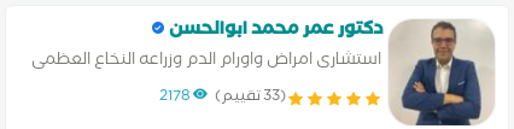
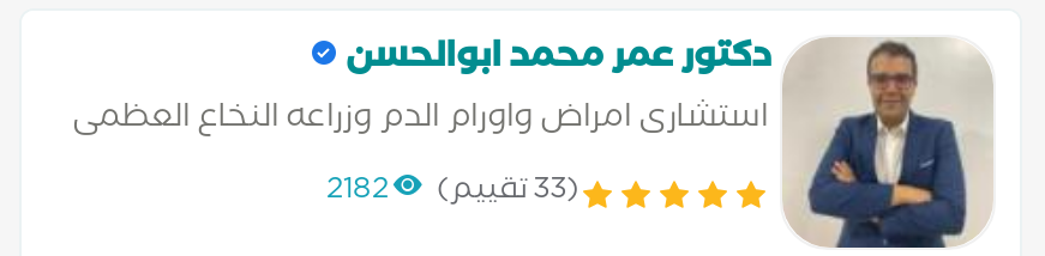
- 2178
+ 2182
